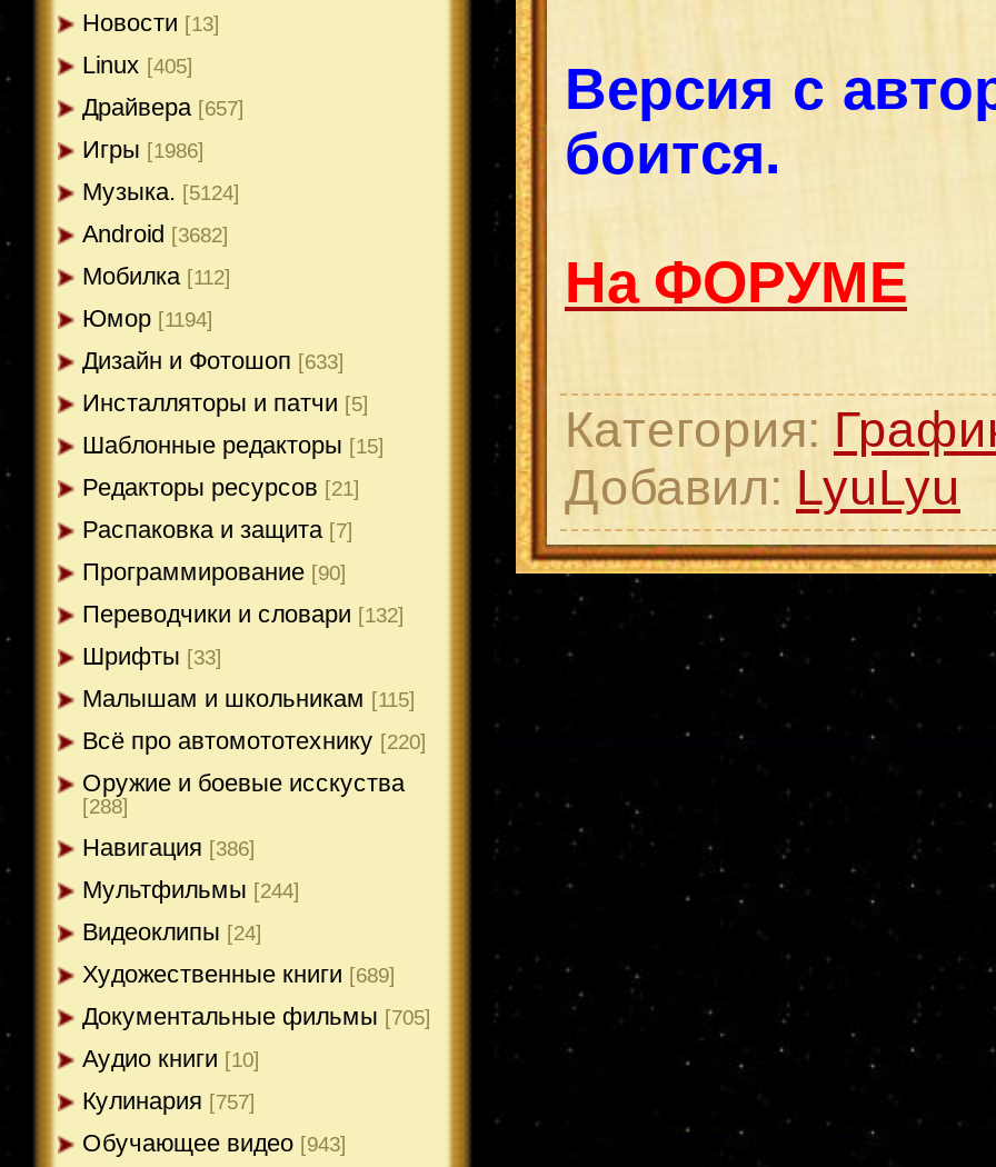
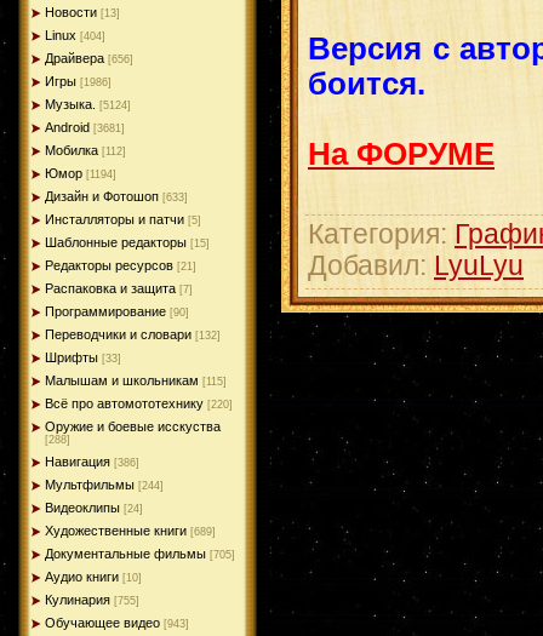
- Linux [405]
+ Linux [404]

- Драйвера [657]
+ Драйвера [656]

- Android [3682]
+ Android [3681]

- Кулинария [757]
+ Кулинария [755]
